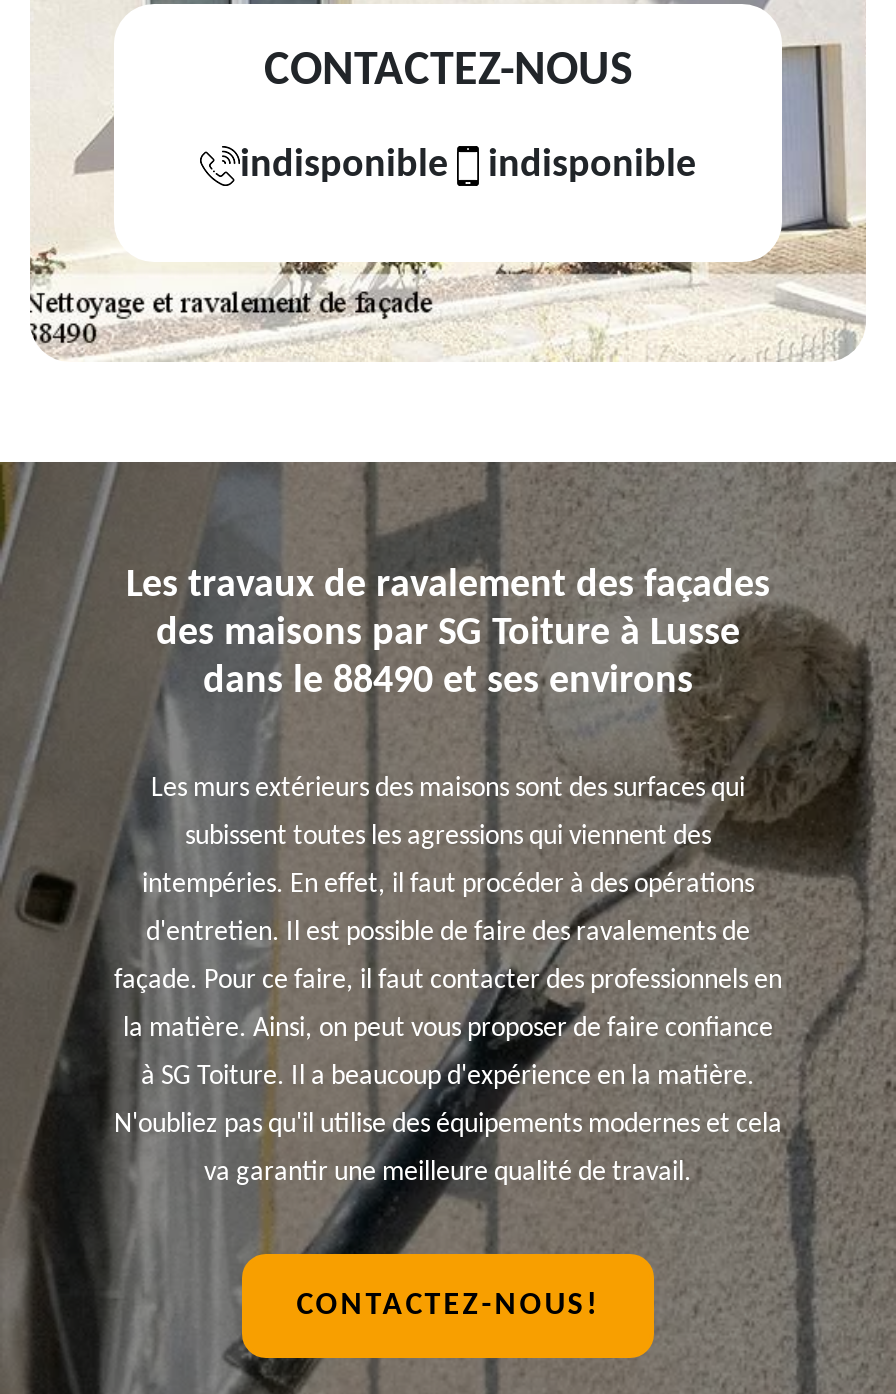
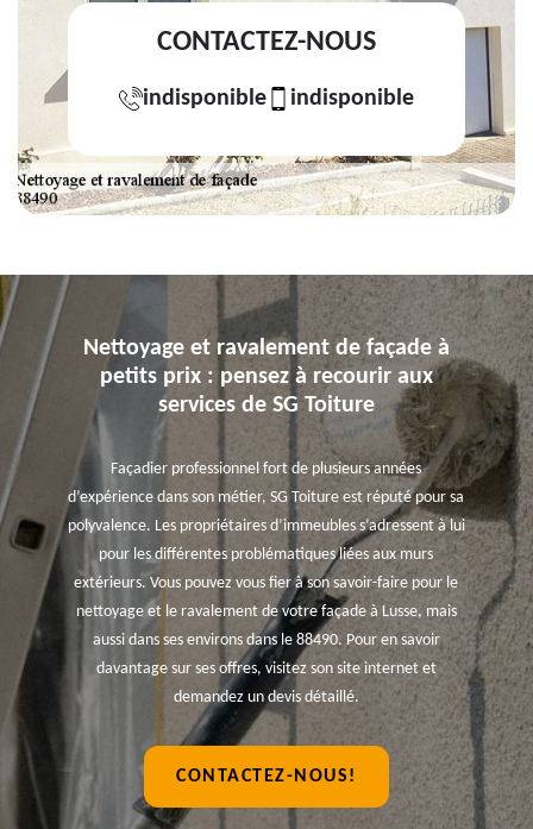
- Les travaux de ravalement des façades
- des maisons par SG Toiture à Lusse
- dans le 88490 et ses environs
+ Nettoyage et ravalement de façade à
+ petits prix : pensez à recourir aux
+ services de SG Toiture

- Les murs extérieurs des maisons sont des surfaces qui
+ Façadier professionnel fort de plusieurs années

- subissent toutes les agressions qui viennent des
+ d’expérience dans son métier, SG Toiture est réputé pour sa

- intempéries. En effet, il faut procéder à des opérations
+ polyvalence. Les propriétaires d’immeubles s’adressent à lui

- d'entretien. Il est possible de faire des ravalements de
+ pour les différentes problématiques liées aux murs

- façade. Pour ce faire, il faut contacter des professionnels en
+ extérieurs. Vous pouvez vous fier à son savoir-faire pour le

- la matière. Ainsi, on peut vous proposer de faire confiance
+ nettoyage et le ravalement de votre façade à Lusse, mais

- à SG Toiture. Il a beaucoup d'expérience en la matière.
+ aussi dans ses environs dans le 88490. Pour en savoir

- N'oubliez pas qu'il utilise des équipements modernes et cela
+ davantage sur ses offres, visitez son site internet et

- va garantir une meilleure qualité de travail.
+ demandez un devis détaillé.
